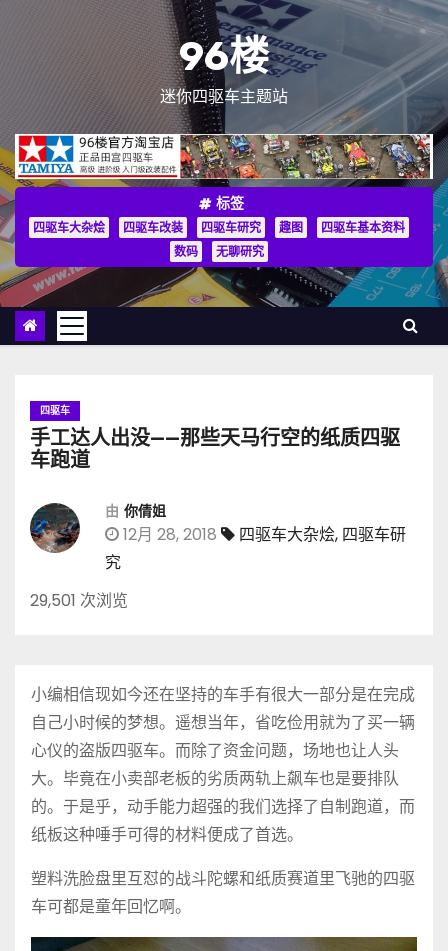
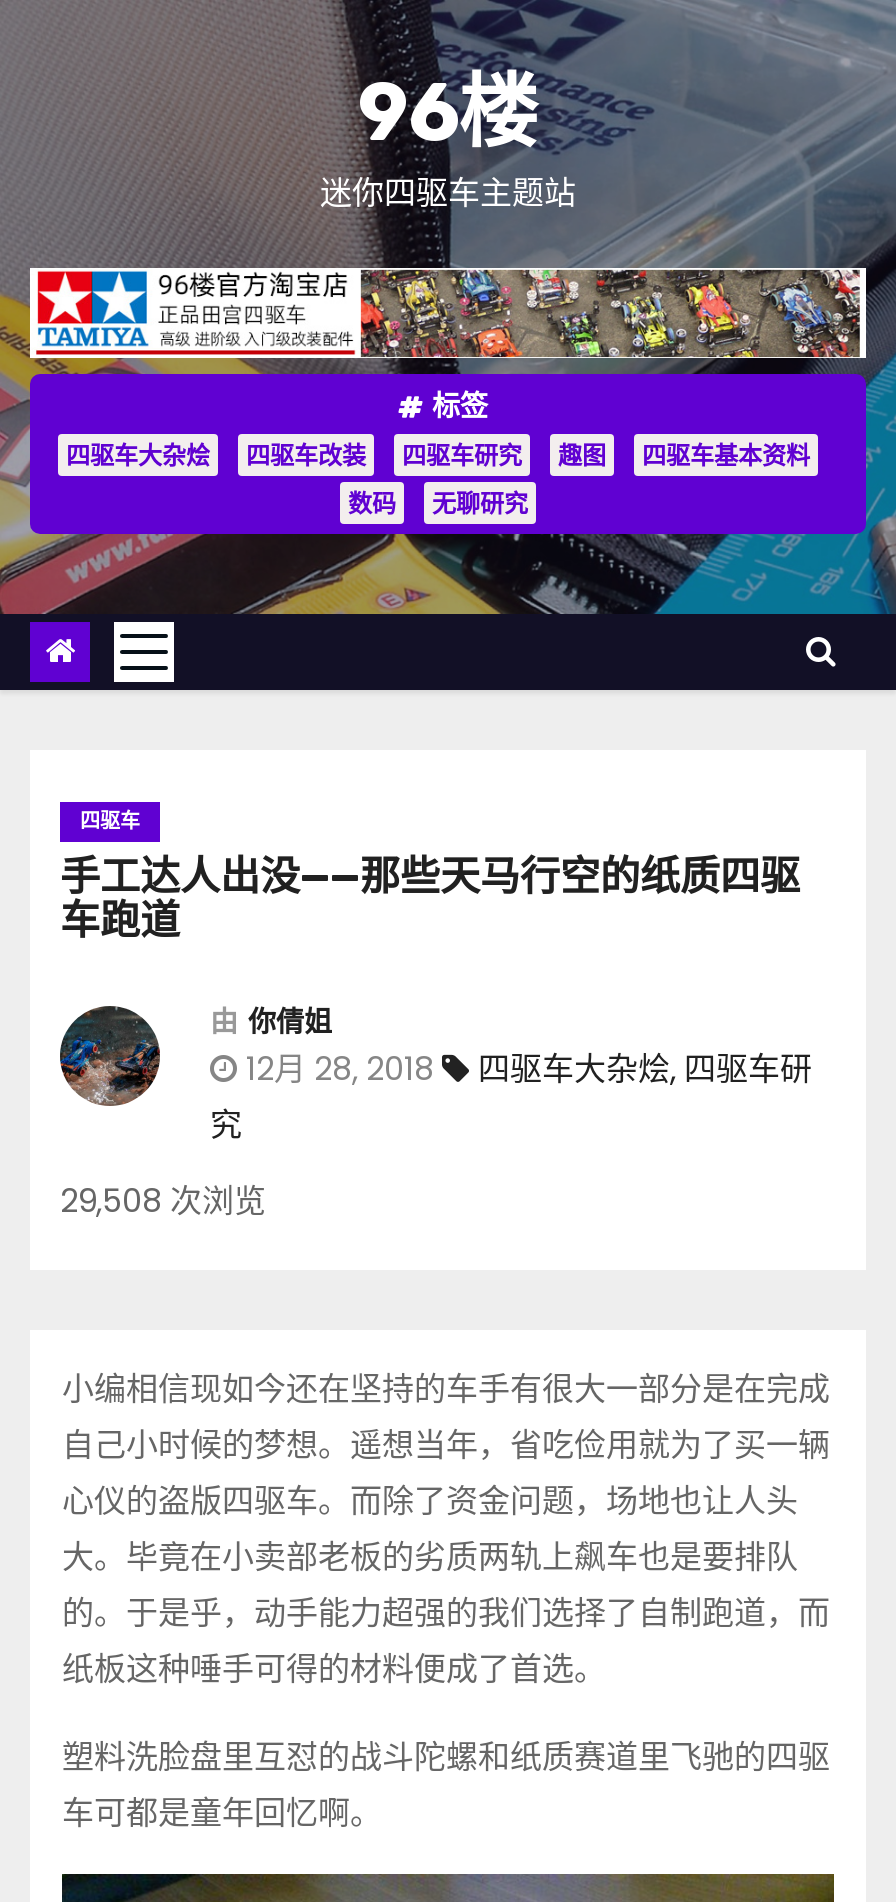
- 29,501 次浏览
+ 29,508 次浏览
